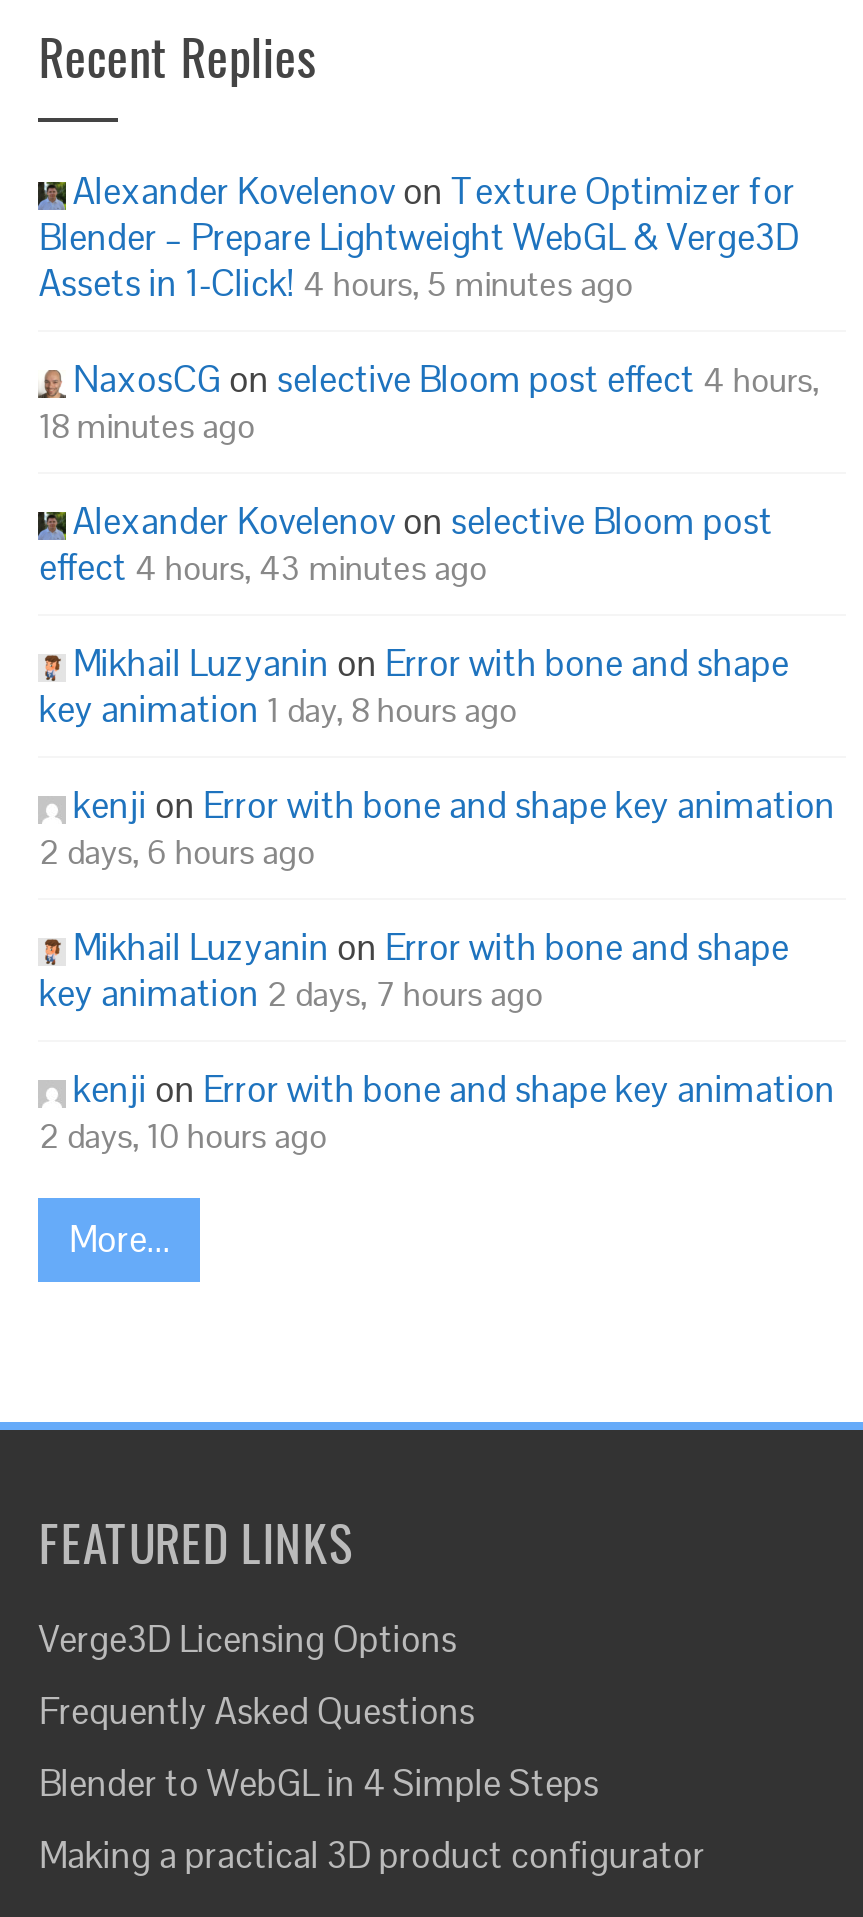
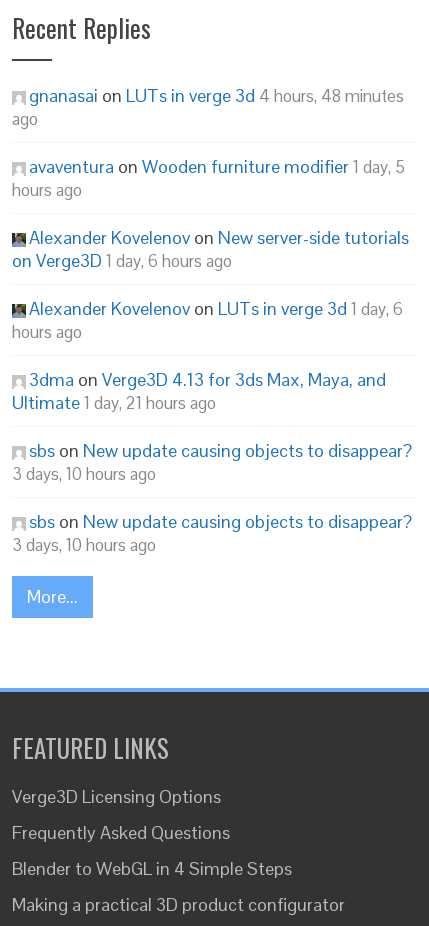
- Alexander Kovelenov on Texture Optimizer for
- Blender – Prepare Lightweight WebGL & Verge3D
- Assets in 1-Click! 4 hours, 5 minutes ago
+ gnanasai on LUTs in verge 3d 4 hours, 48 minutes
+ ago

- NaxosCG on selective Bloom post effect 4 hours,
- 18 minutes ago
+ avaventura on Wooden furniture modifier 1 day, 5
+ hours ago

- Alexander Kovelenov on selective Bloom post
- effect 4 hours, 43 minutes ago
+ Alexander Kovelenov on New server-side tutorials
+ on Verge3D 1 day, 6 hours ago

- Mikhail Luzyanin on Error with bone and shape
- key animation 1 day, 8 hours ago
+ Alexander Kovelenov on LUTs in verge 3d 1 day, 6
+ hours ago

- kenji on Error with bone and shape key animation
- 2 days, 6 hours ago
+ 3dma on Verge3D 4.13 for 3ds Max, Maya, and
+ Ultimate 1 day, 21 hours ago

- Mikhail Luzyanin on Error with bone and shape
- key animation 2 days, 7 hours ago
+ sbs on New update causing objects to disappear?
+ 3 days, 10 hours ago

- kenji on Error with bone and shape key animation
- 2 days, 10 hours ago
+ sbs on New update causing objects to disappear?
+ 3 days, 10 hours ago
